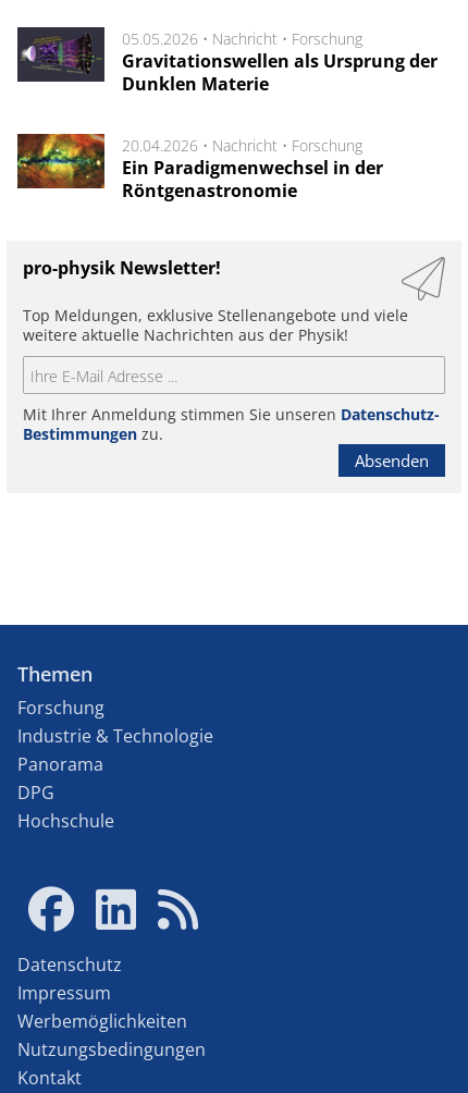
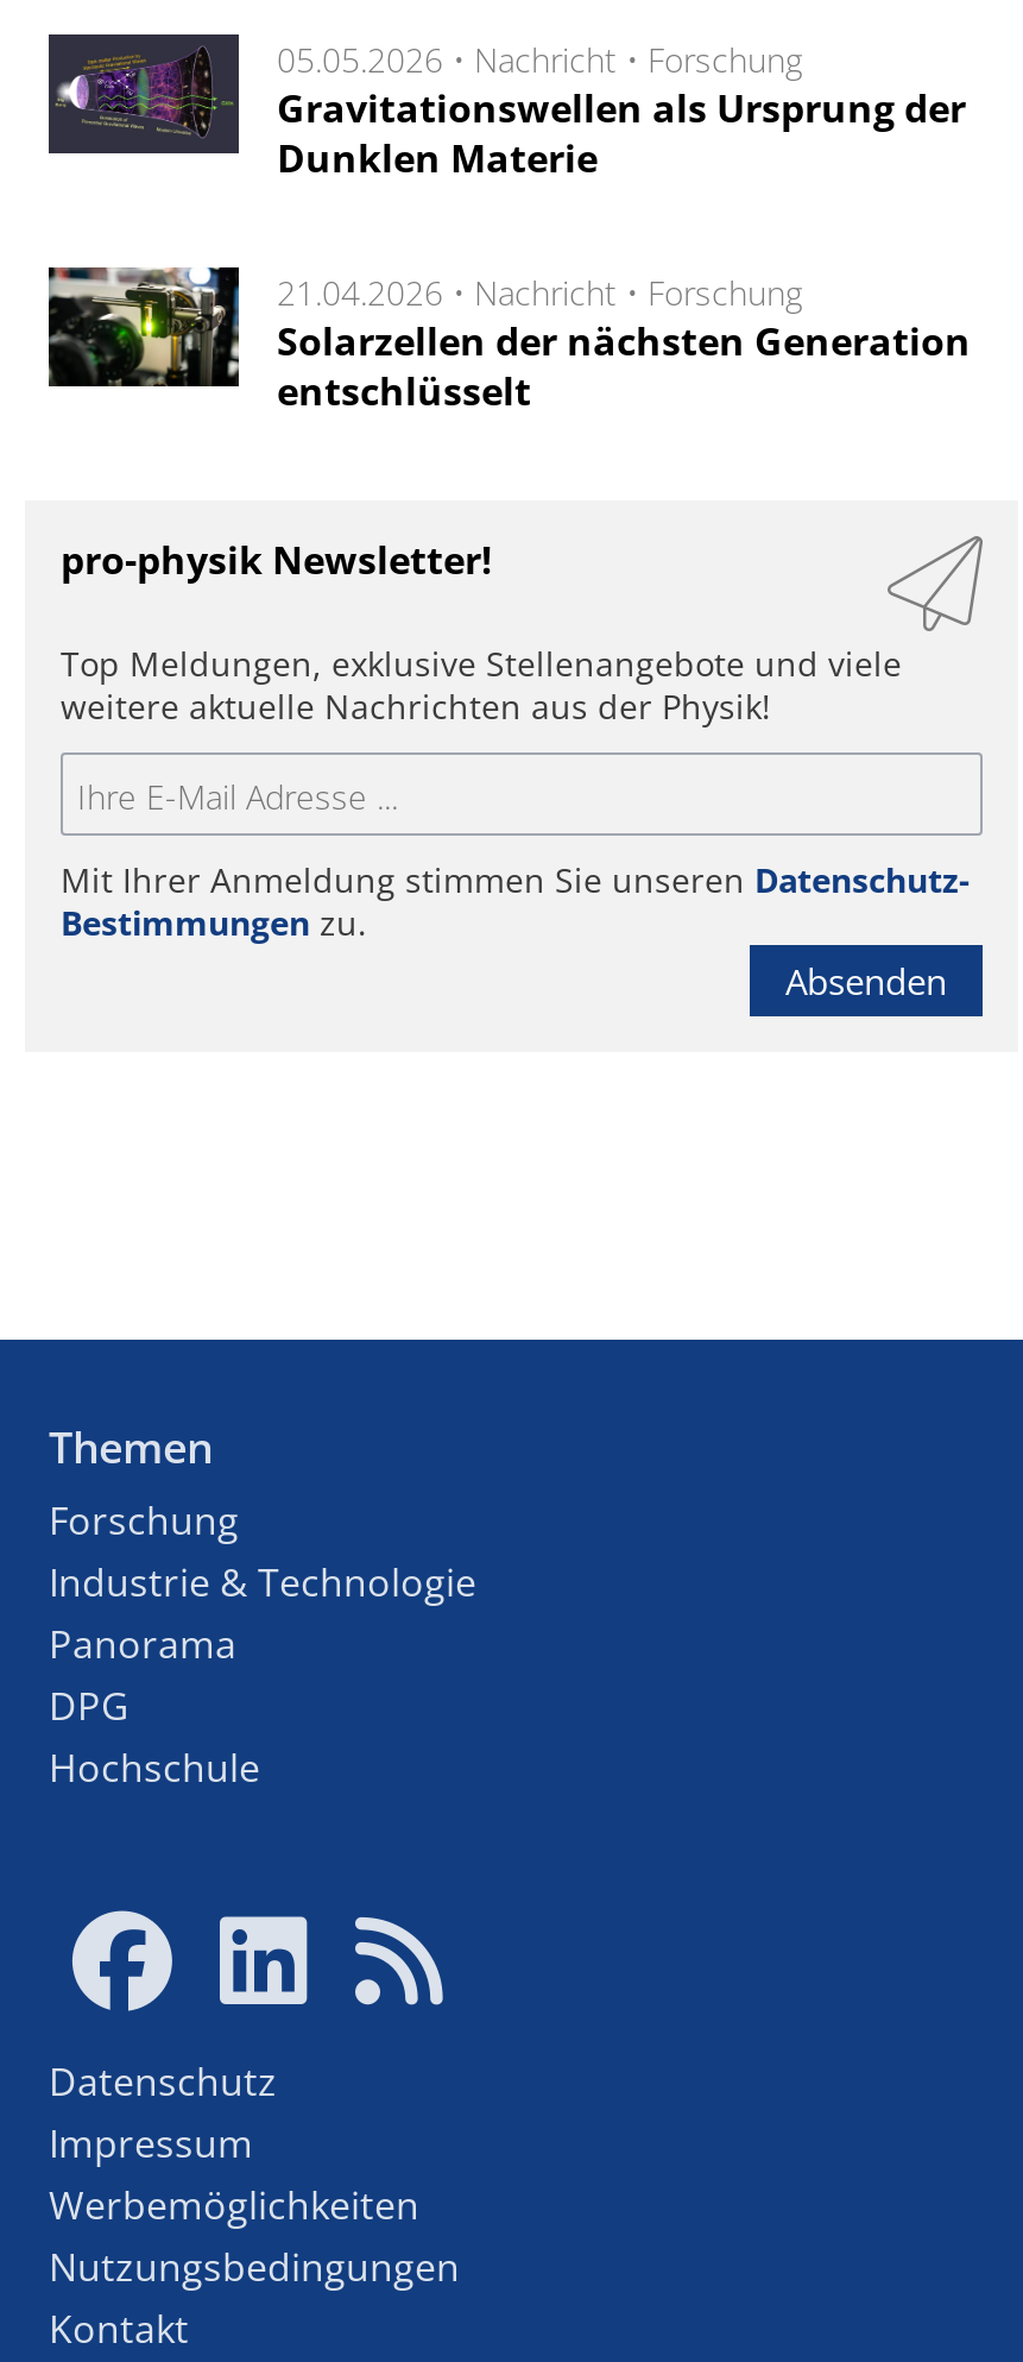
- [image]
- 20.04.2026 • Nachricht • Forschung
- Ein Paradigmenwechsel in der
- Röntgenastronomie
+ [image]
+ 21.04.2026 • Nachricht • Forschung
+ Solarzellen der nächsten Generation
+ entschlüsselt
